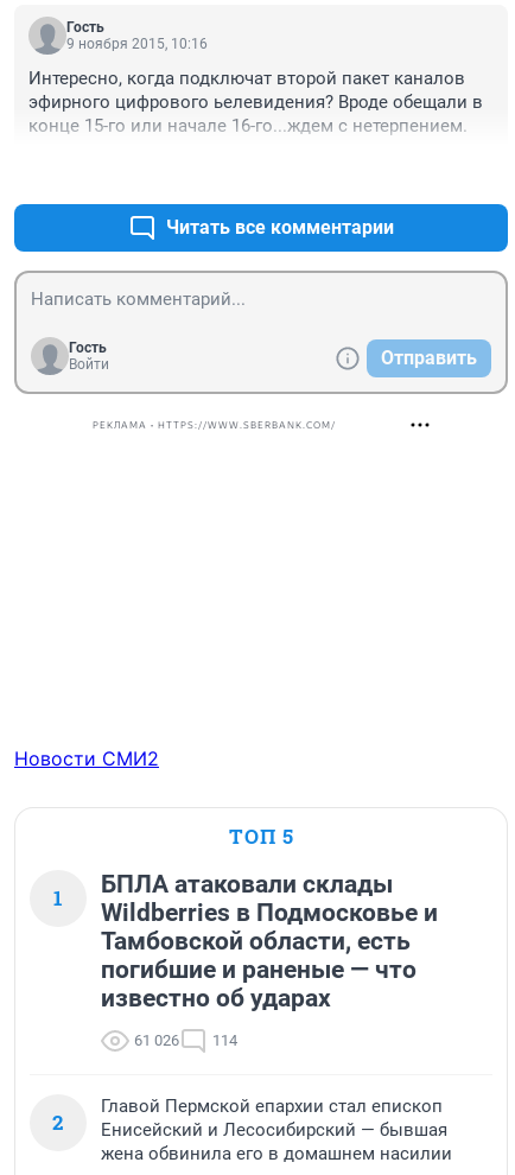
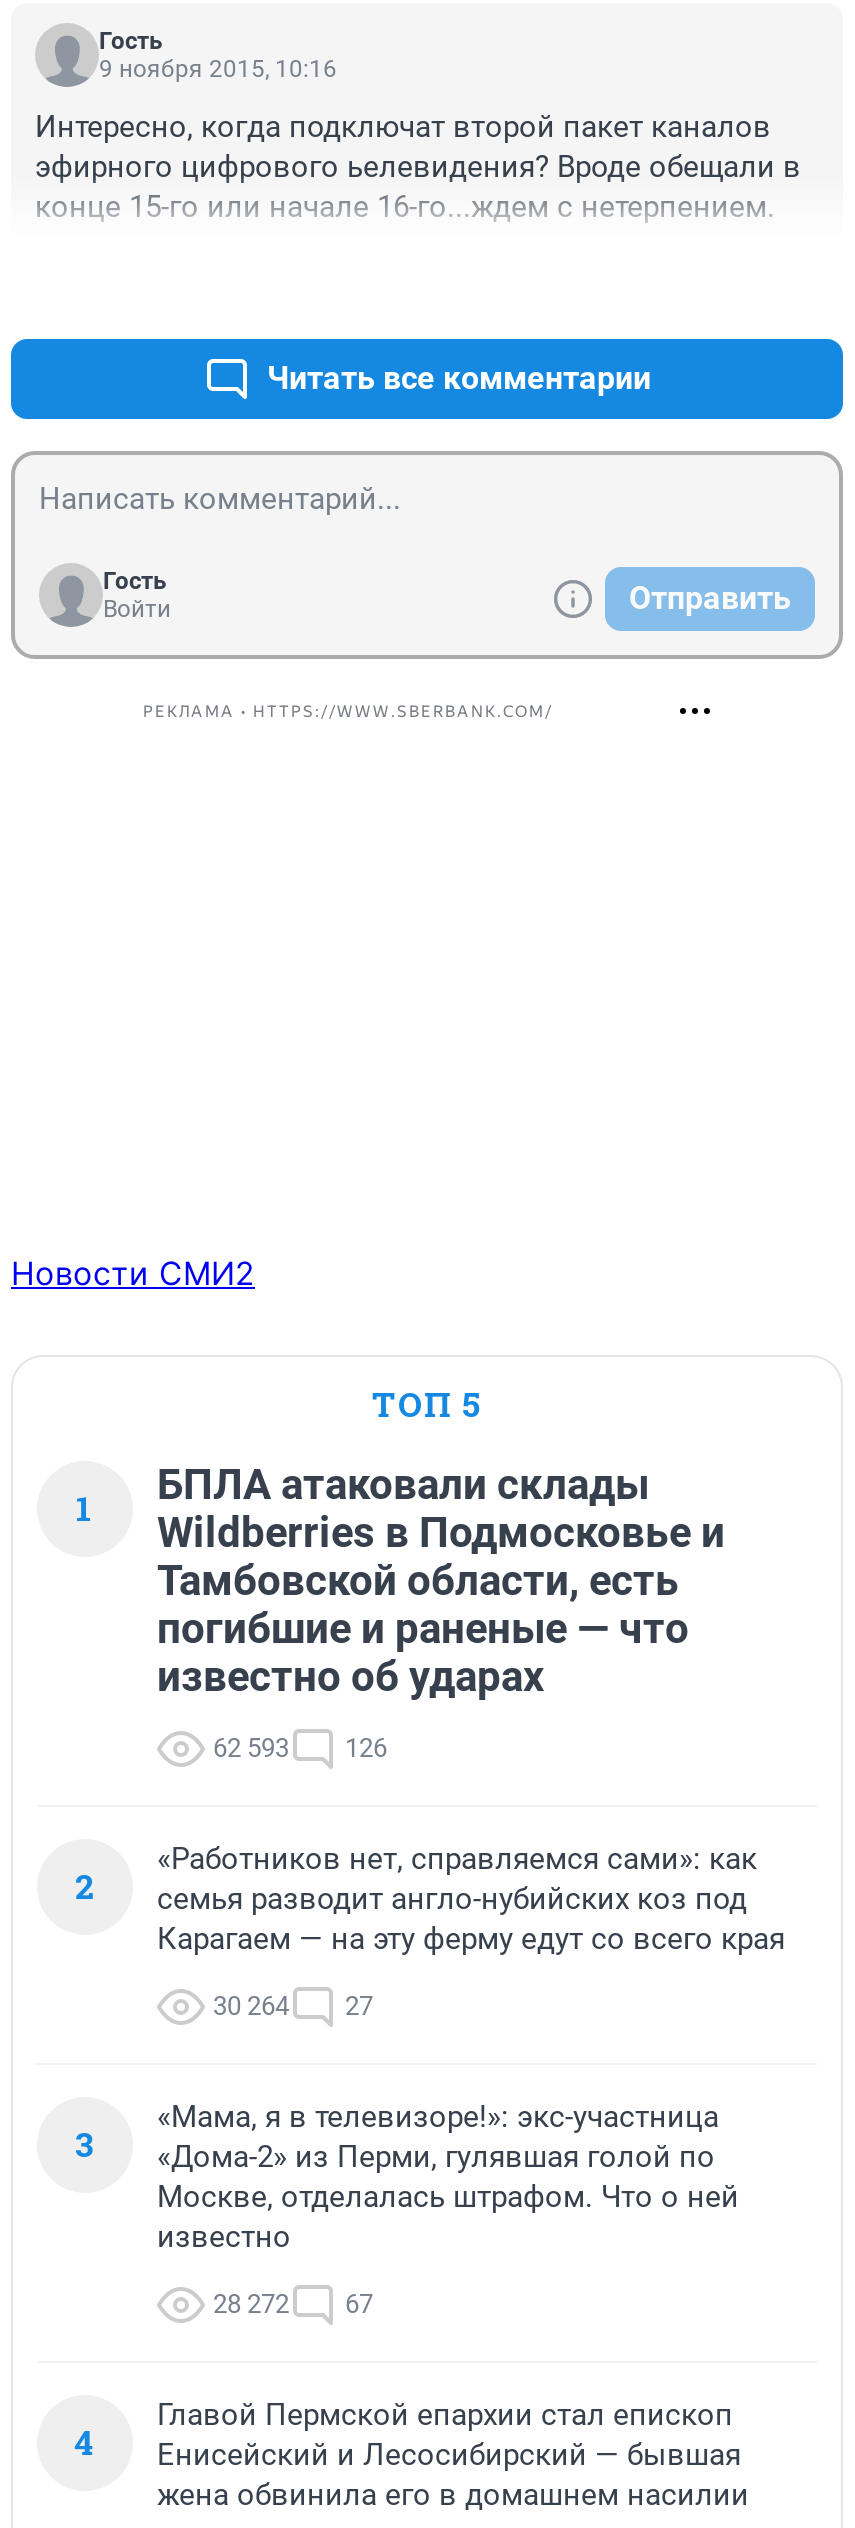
+ «Работников нет, справляемся сами»: как
+ семья разводит англо-нубийских коз под
+ Карагаем — на эту ферму едут со всего края
+ 30 264
+ 27
+ 3

- 61 026
+ 62 593

- 114
+ 126

+ «Мама, я в телевизоре!»: экс-участница
+ «Дома-2» из Перми, гулявшая голой по
+ Москве, отделалась штрафом. Что о ней
+ известно
+ 28 272
+ 67
+ 4
